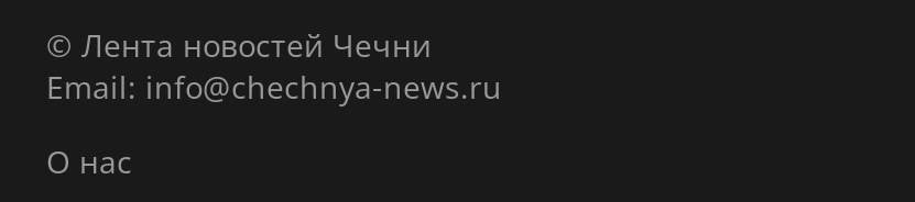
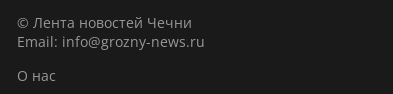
- Email: info@chechnya-news.ru
+ Email: info@grozny-news.ru
